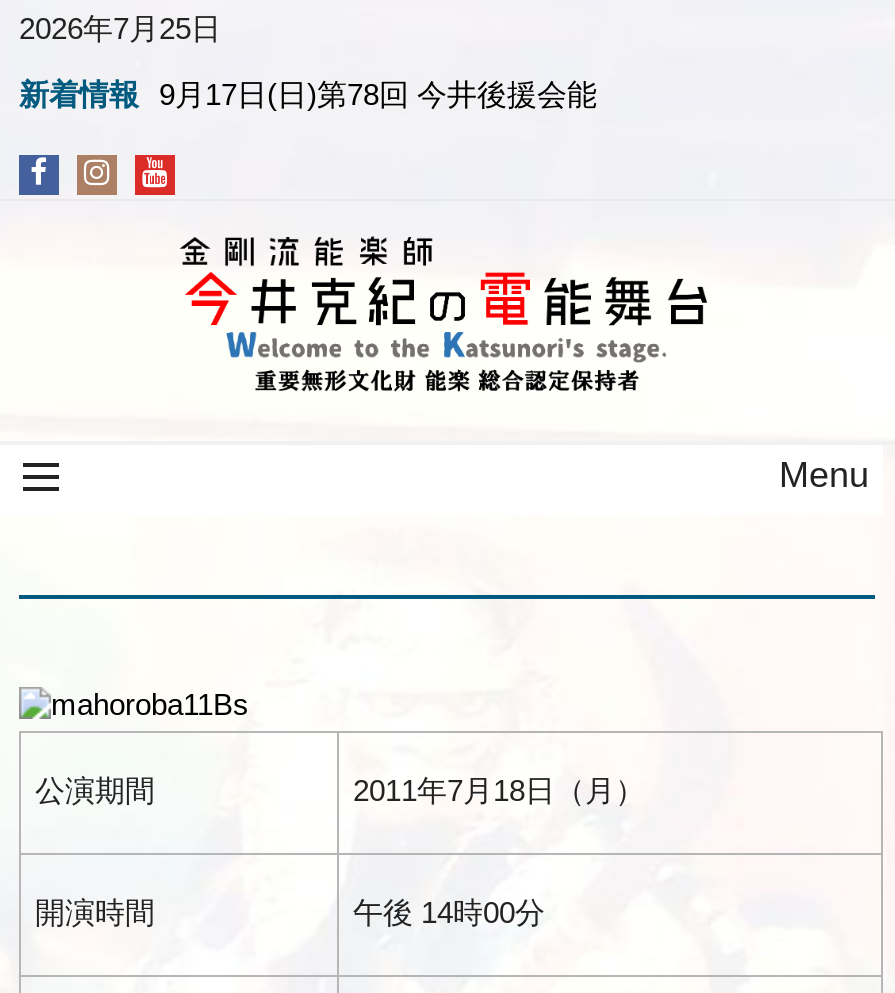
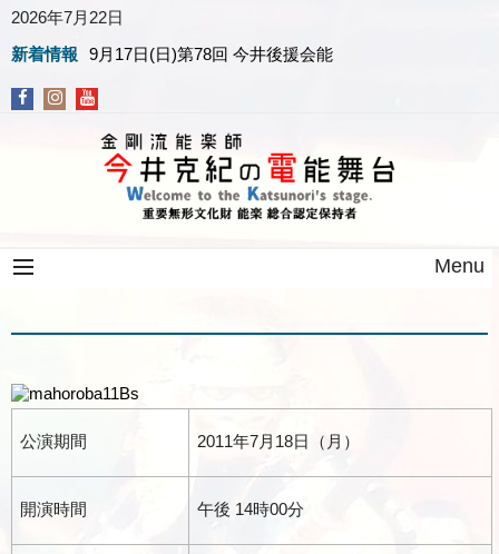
- 2026年7月25日
+ 2026年7月22日
